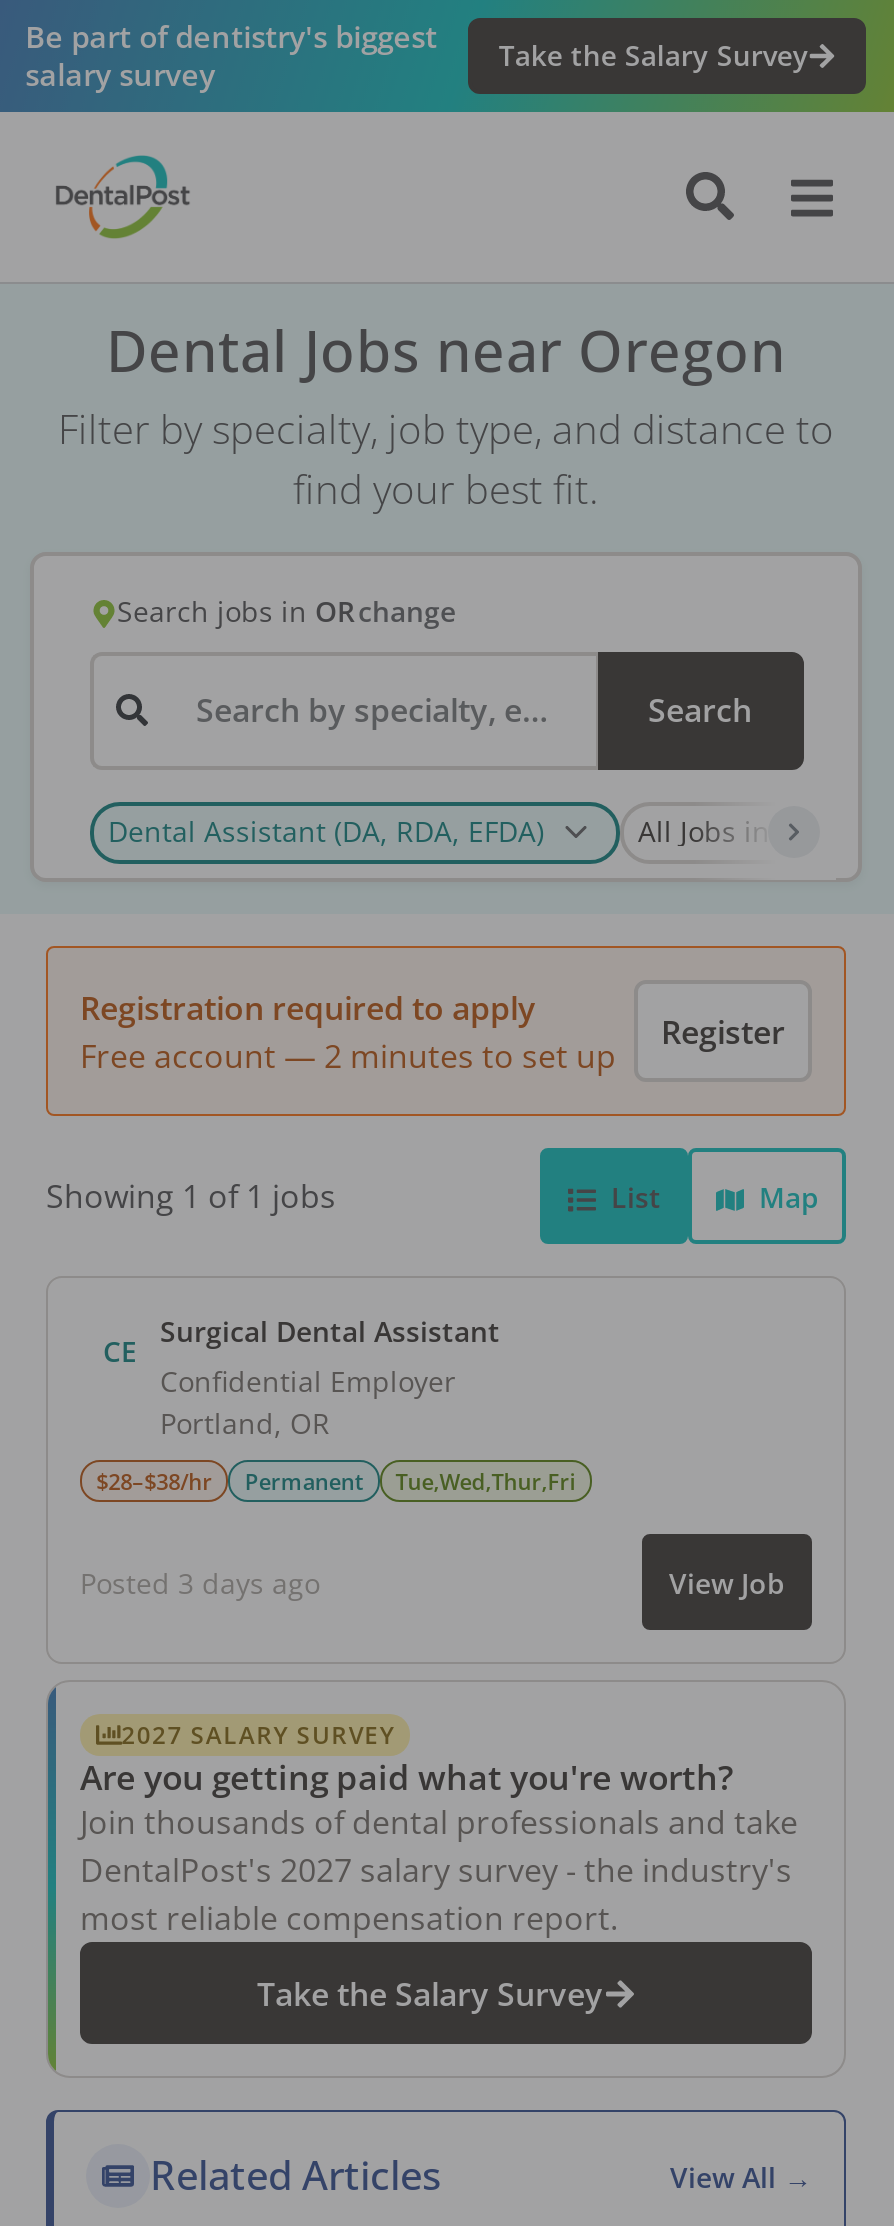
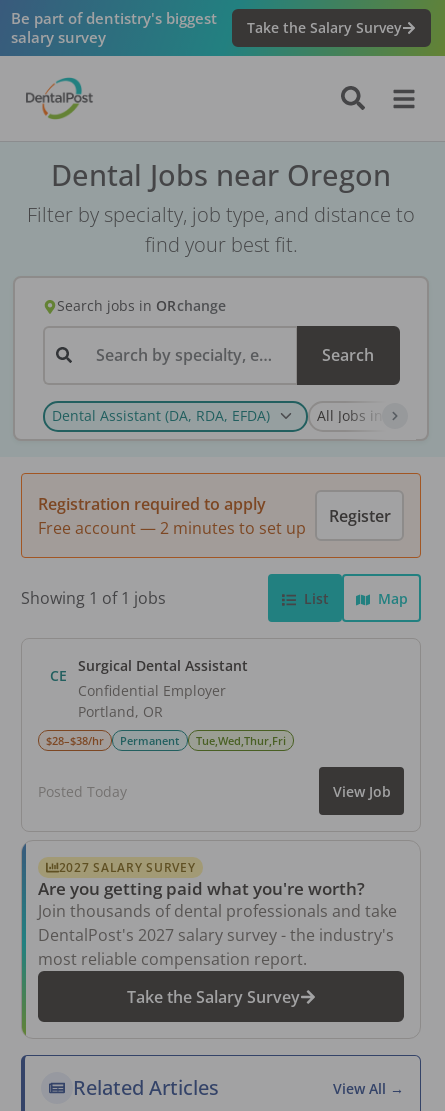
- Posted 3 days ago
+ Posted Today
